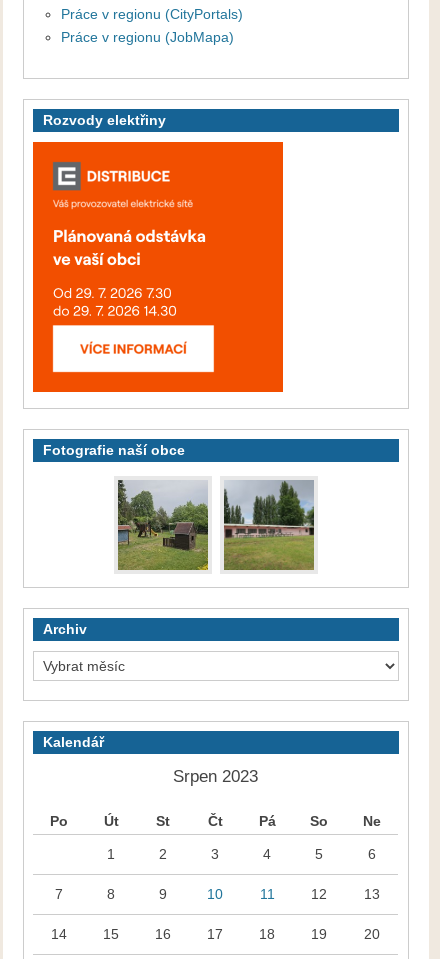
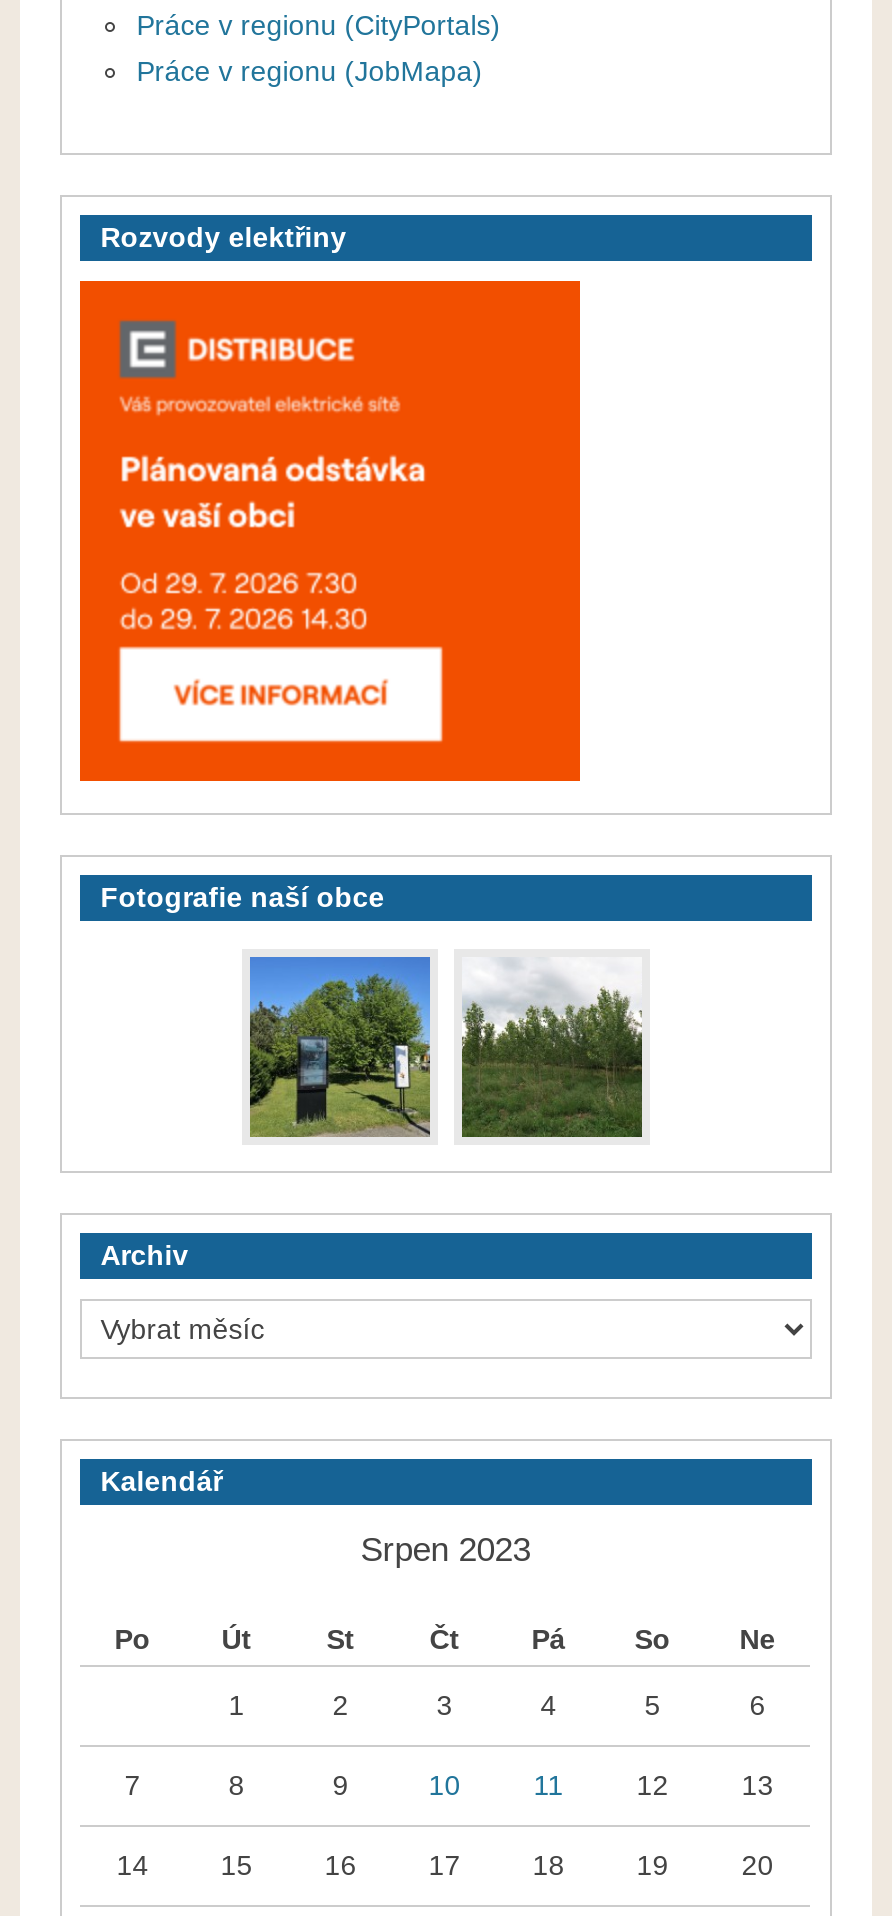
- [image]
+ [image]

- [image]
+ [image]
